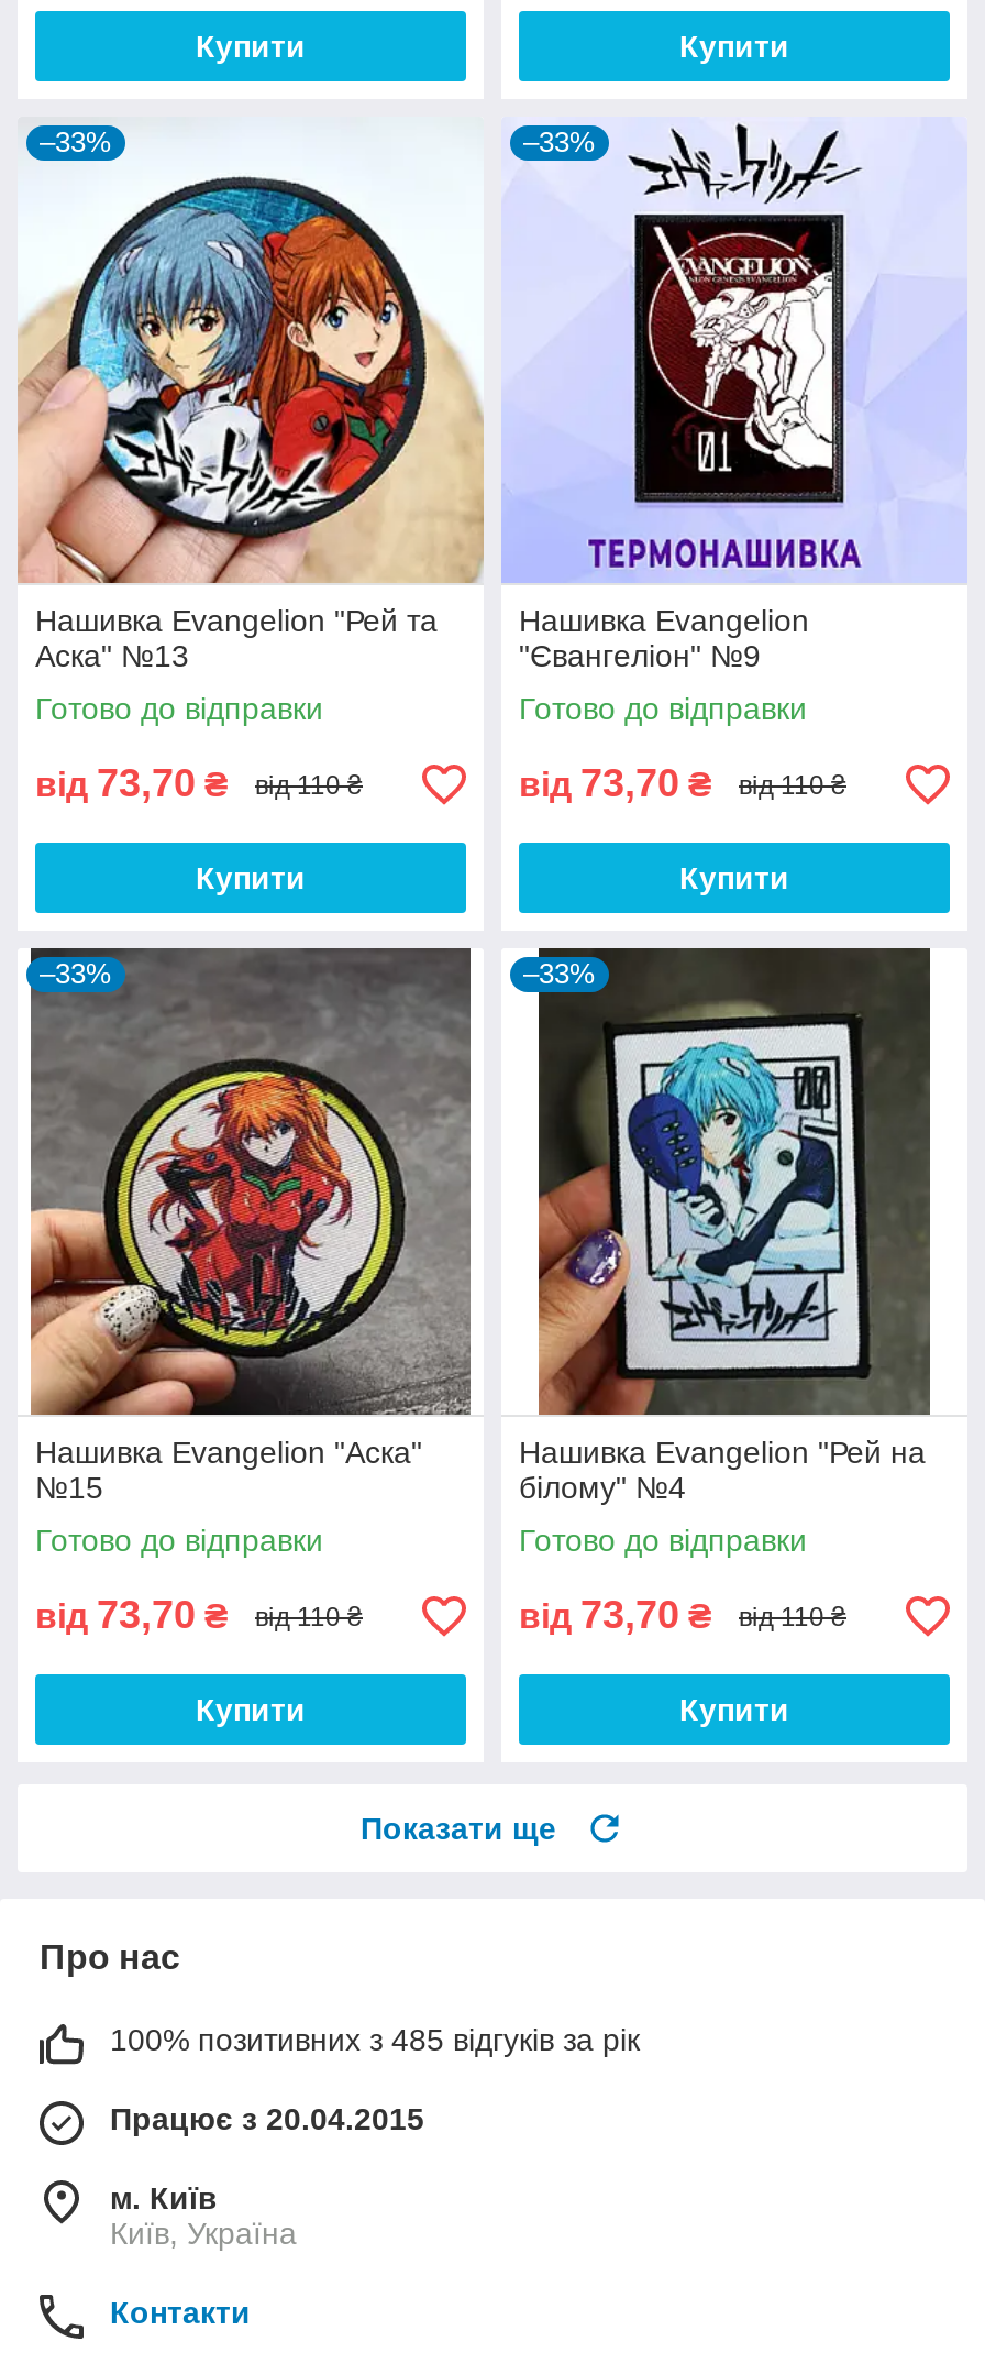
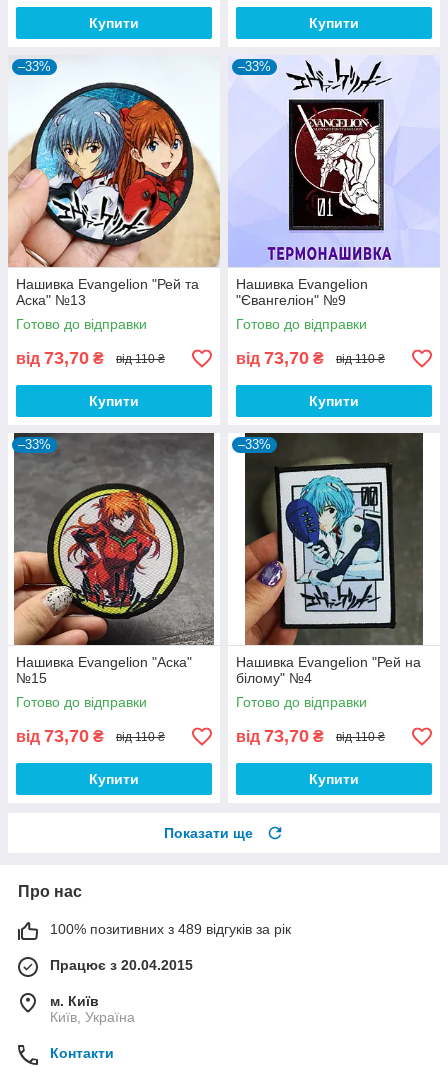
- 100% позитивних з 485 відгуків за рік
+ 100% позитивних з 489 відгуків за рік
